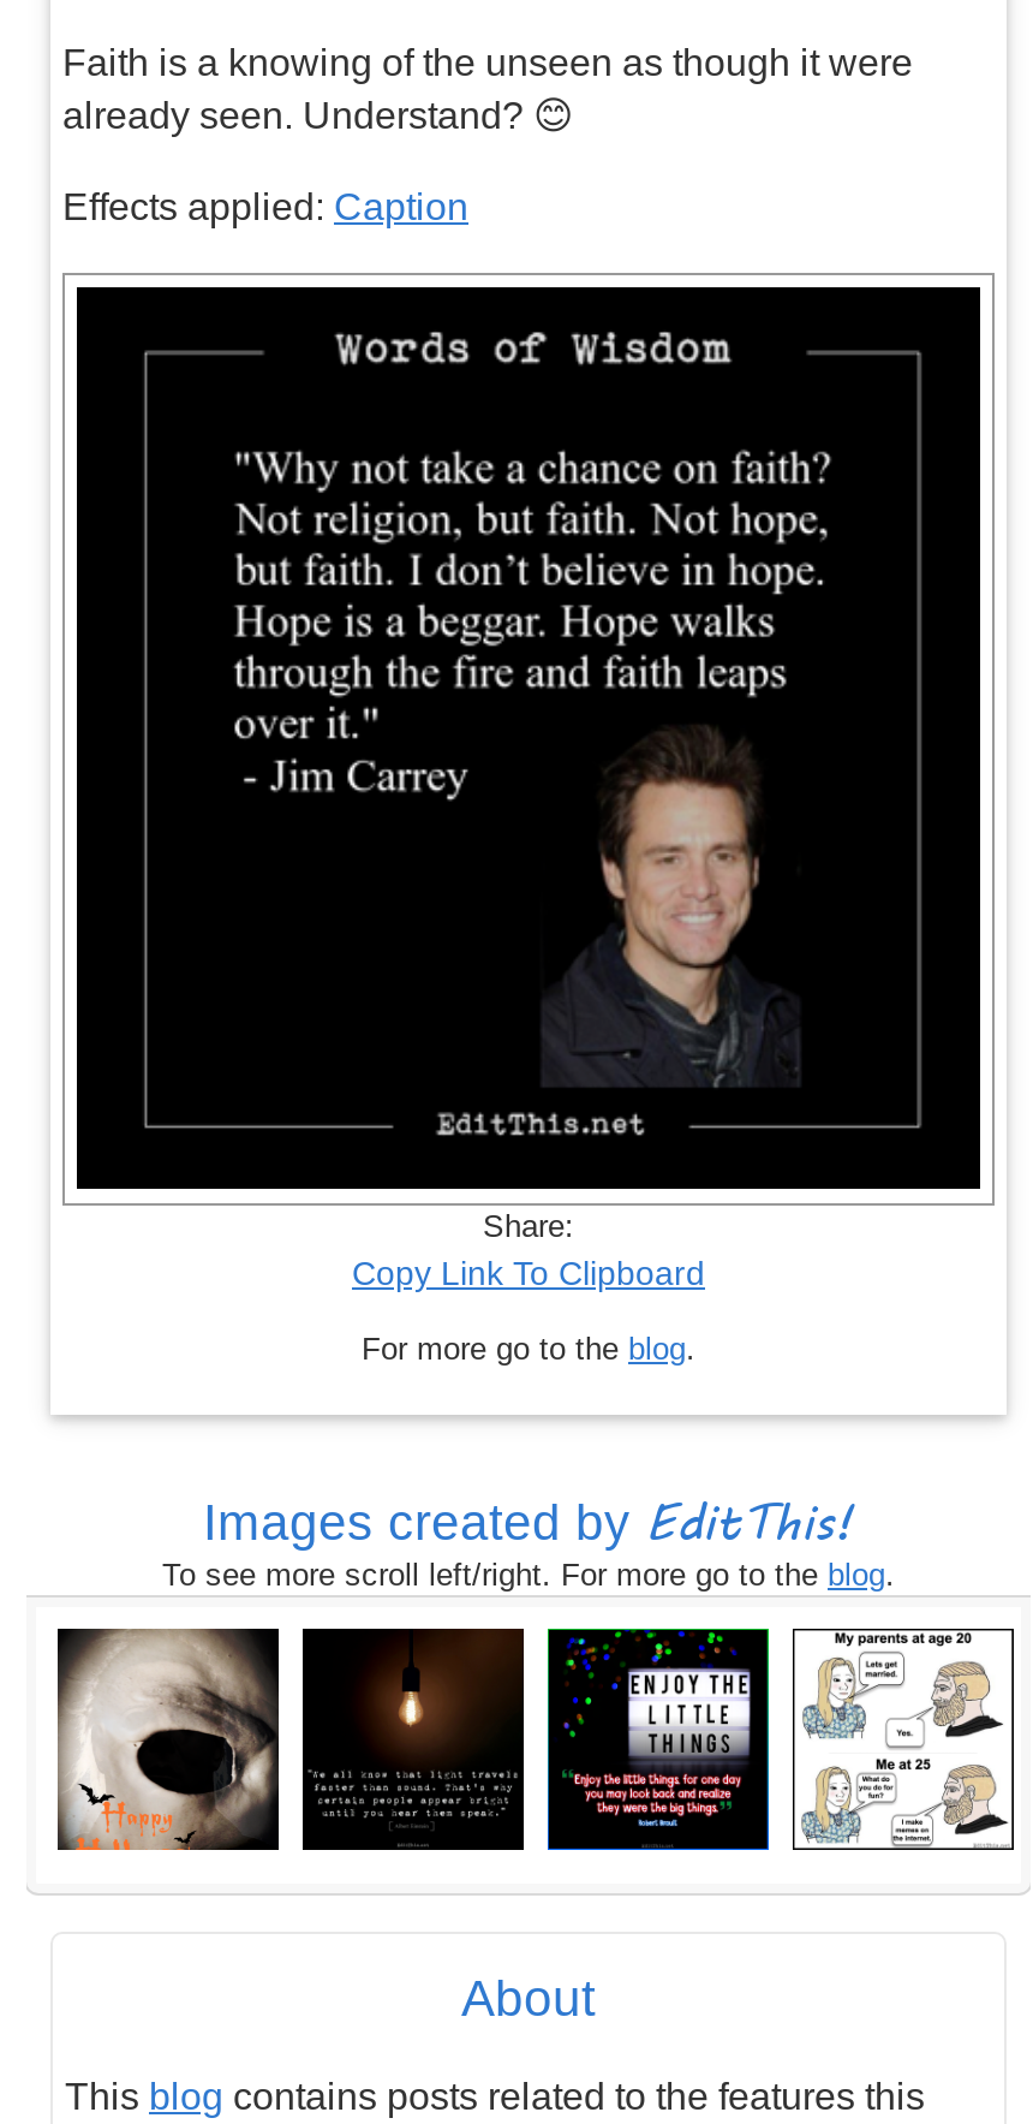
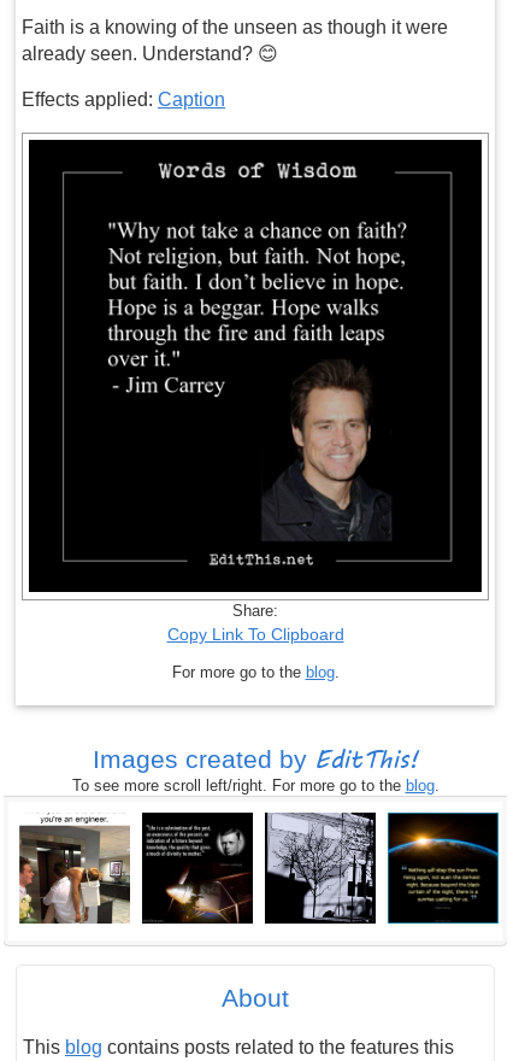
- [image]
+ [image]

- [image]
+ [image]

- [image]
+ [image]

- [image]
+ [image]
